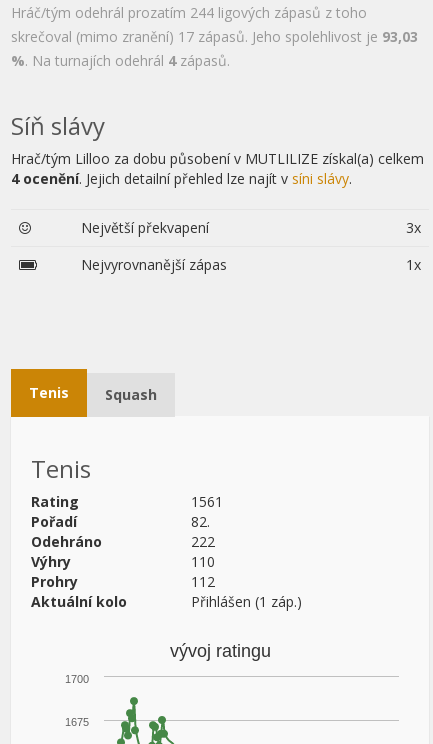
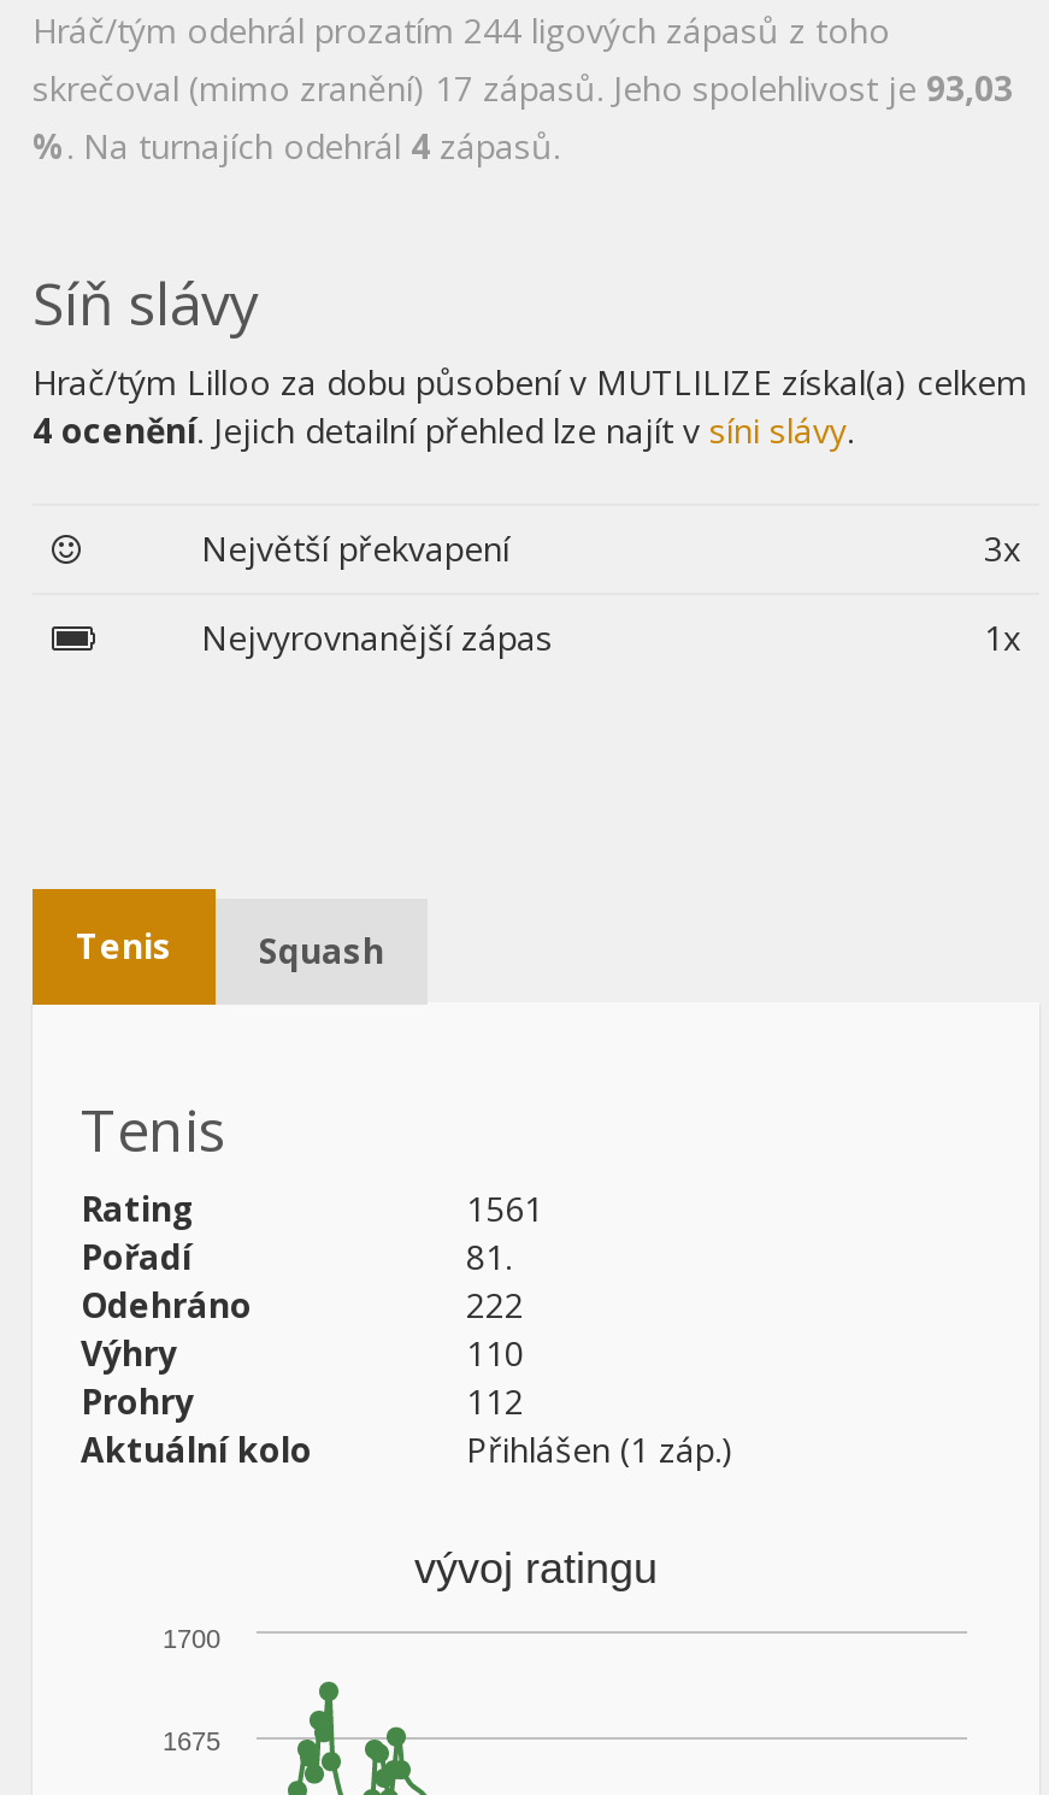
- 82.
+ 81.
